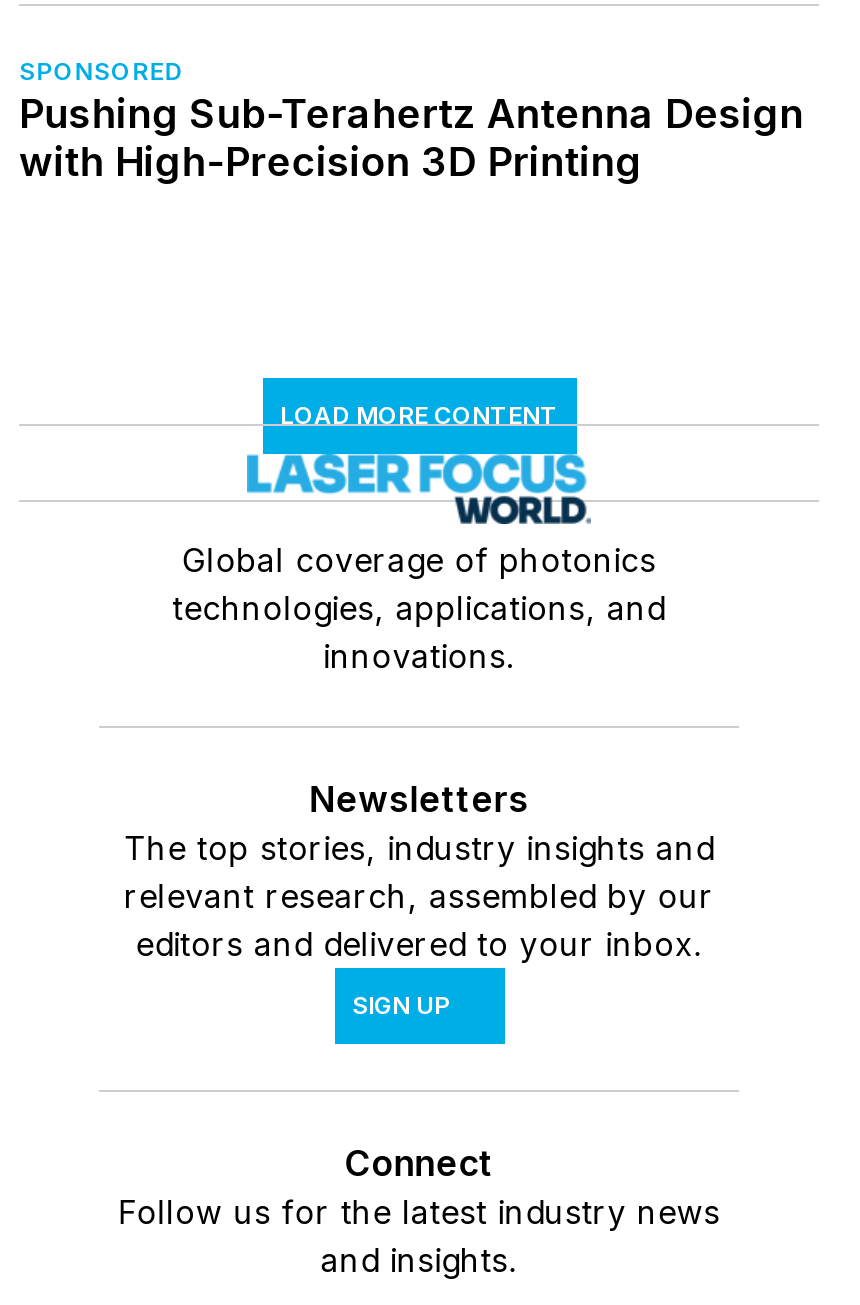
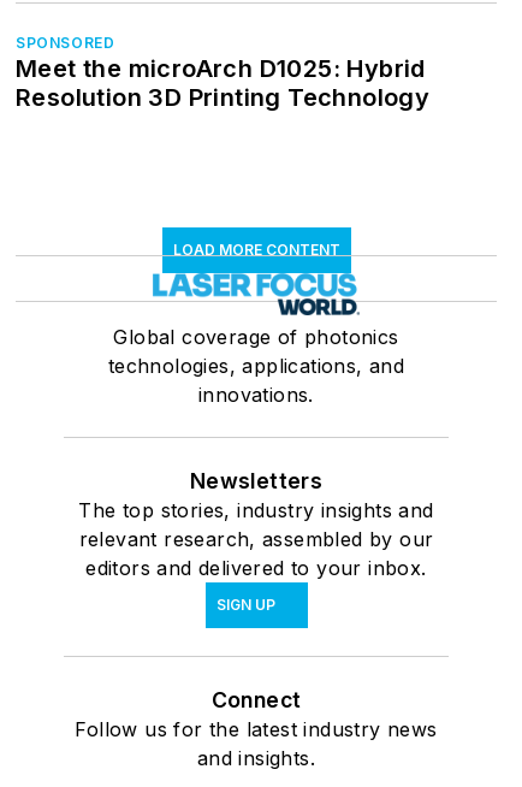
- Pushing Sub-Terahertz Antenna Design
- with High-Precision 3D Printing
+ Meet the microArch D1025: Hybrid
+ Resolution 3D Printing Technology
